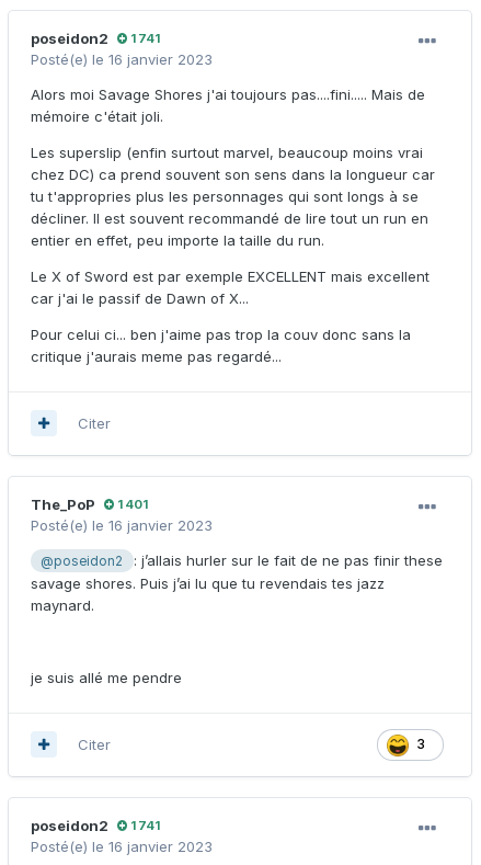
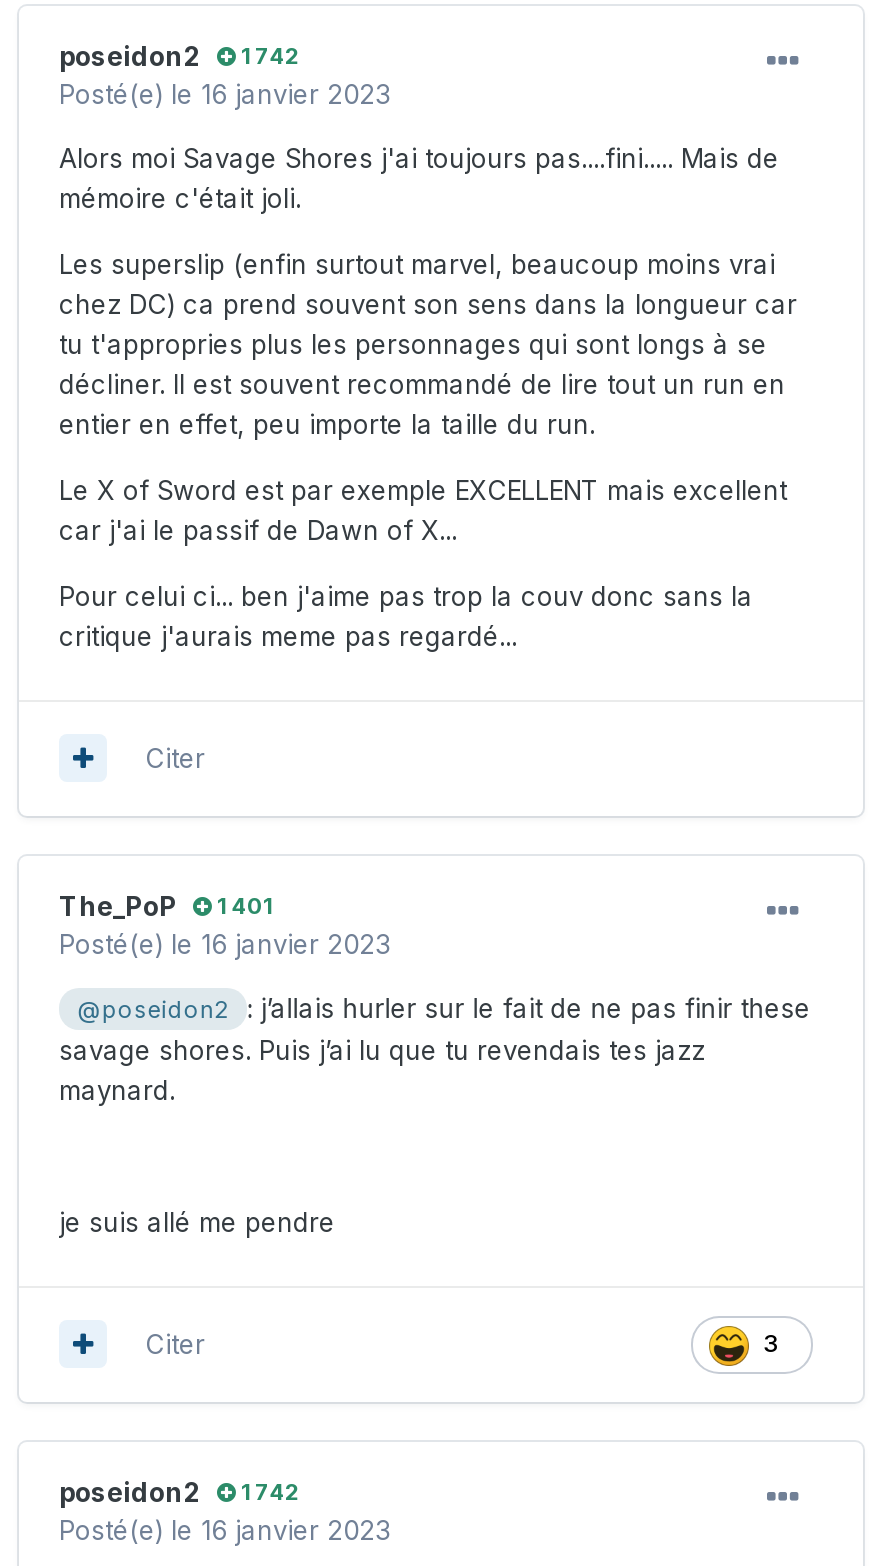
- poseidon2 1 741
+ poseidon2 1 742

- poseidon2 1 741
+ poseidon2 1 742
